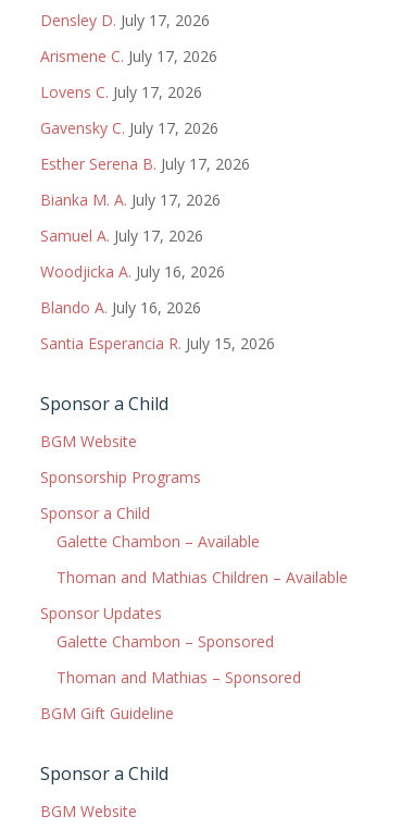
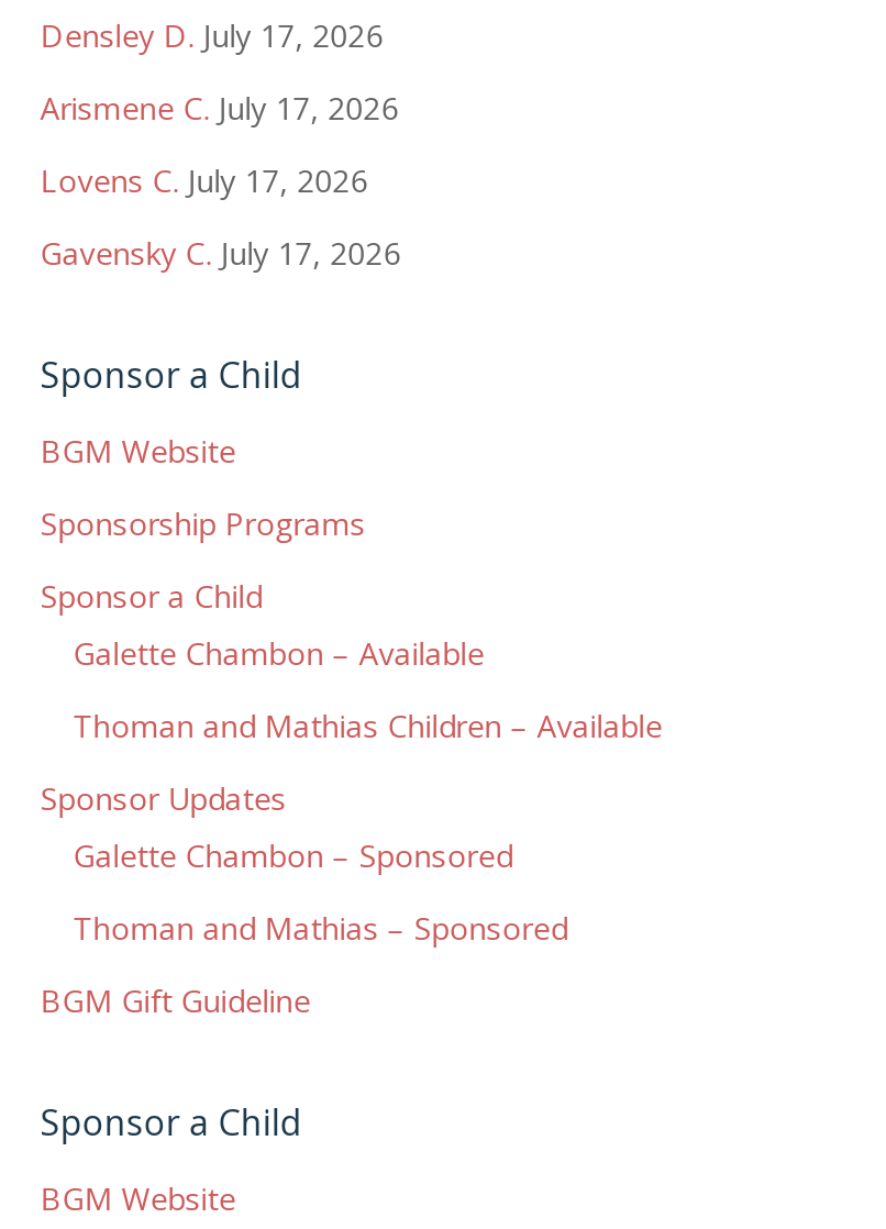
- Esther Serena B. July 17, 2026
- Bianka M. A. July 17, 2026
- Samuel A. July 17, 2026
- Woodjicka A. July 16, 2026
- Blando A. July 16, 2026
- Santia Esperancia R. July 15, 2026
